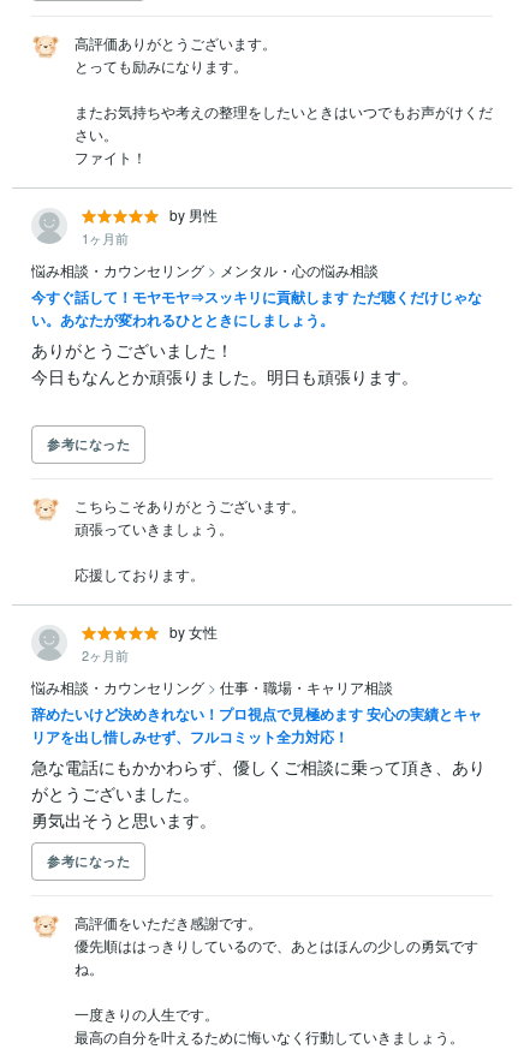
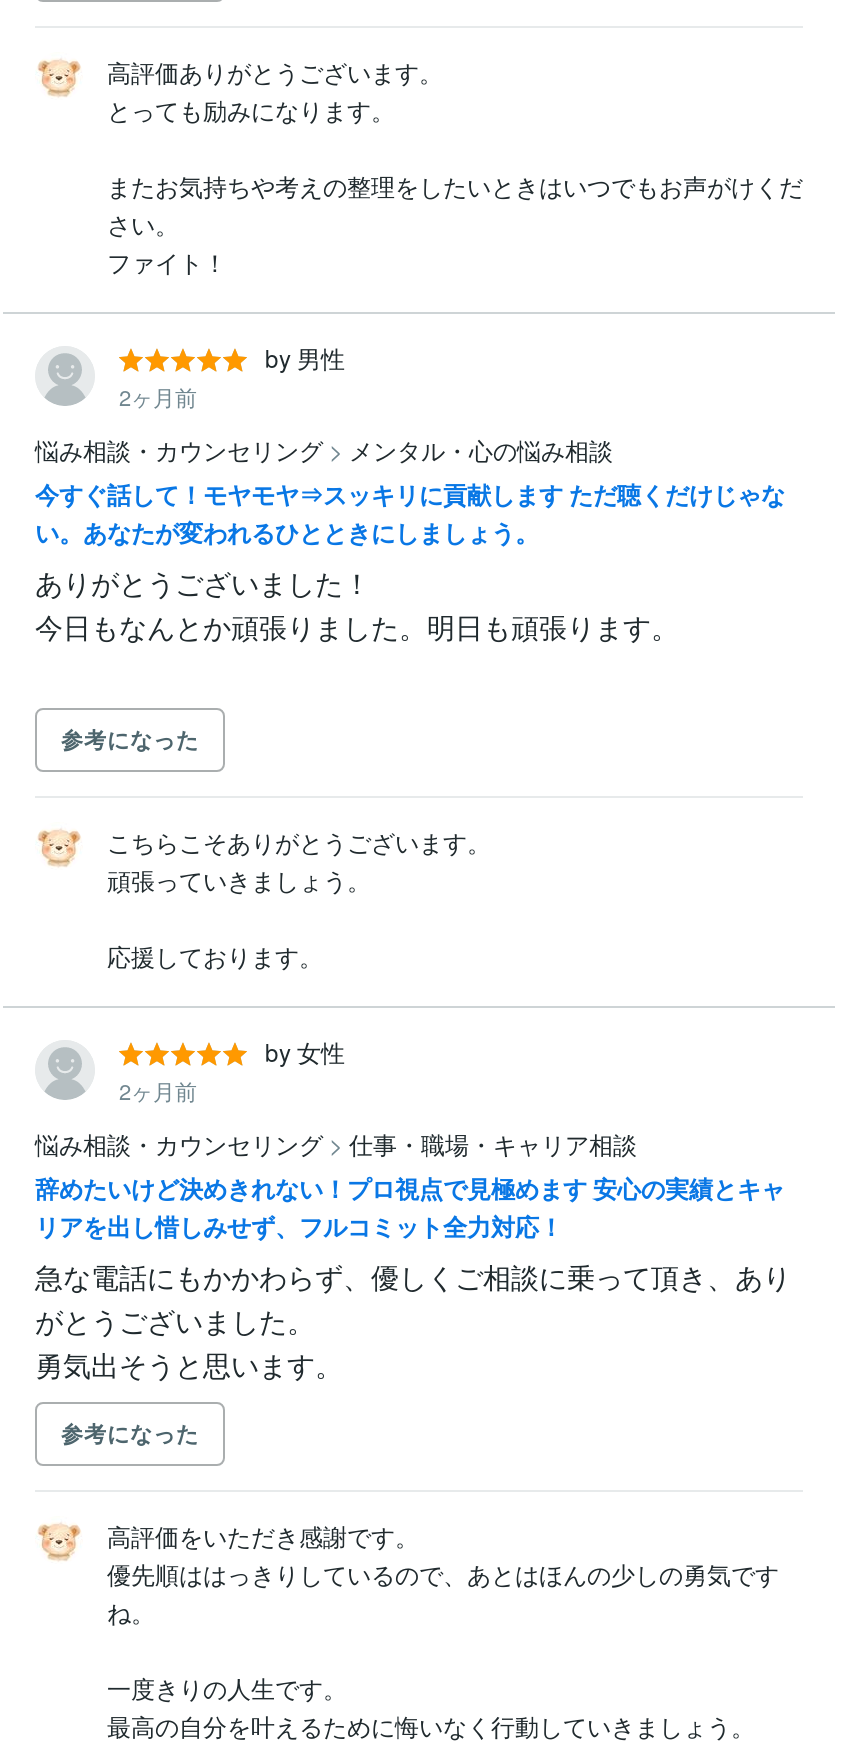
- 1ヶ月前
+ 2ヶ月前
